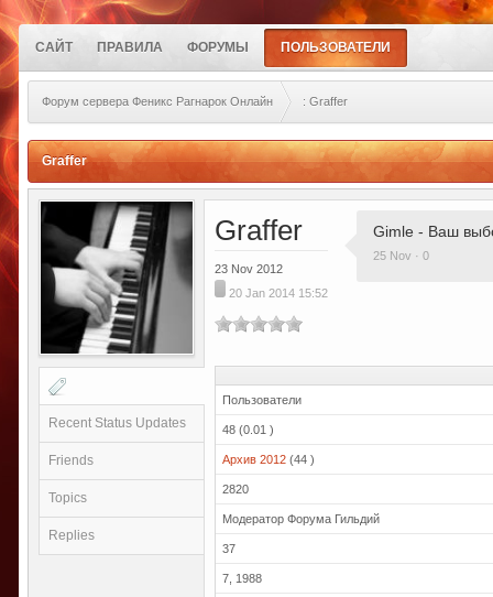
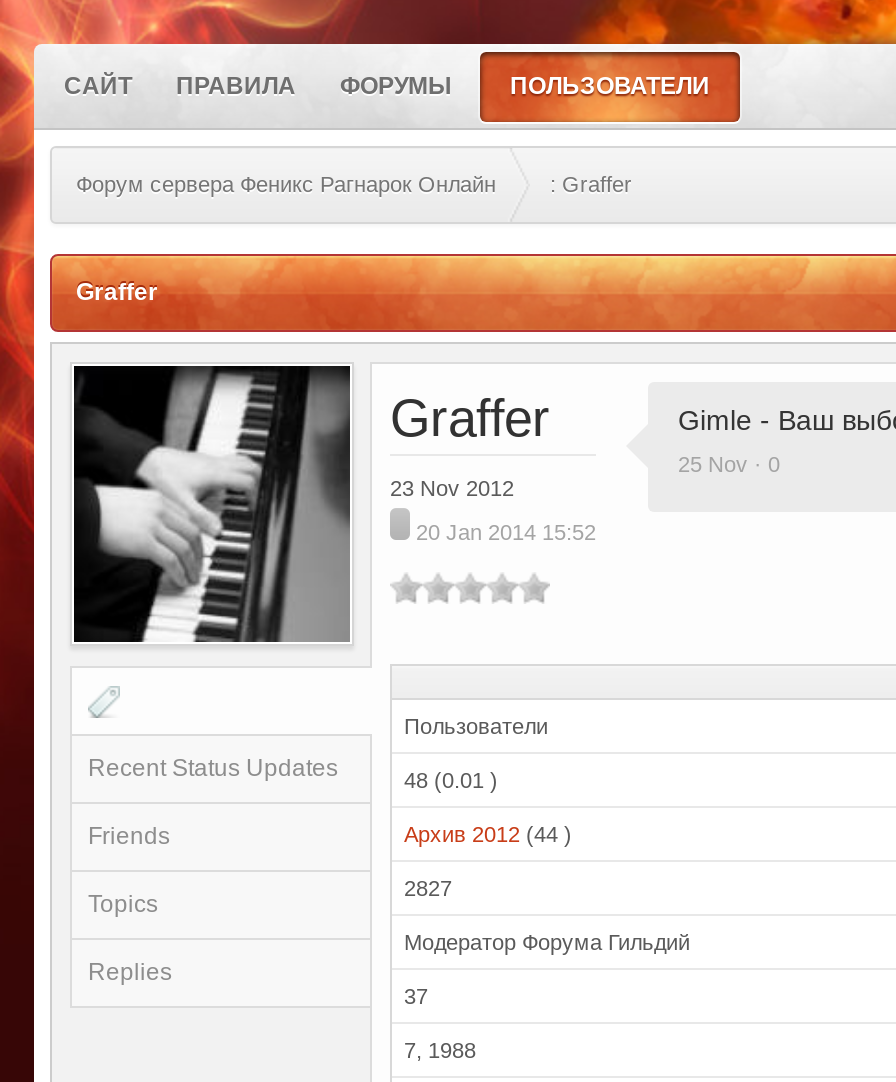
- 2820
+ 2827
